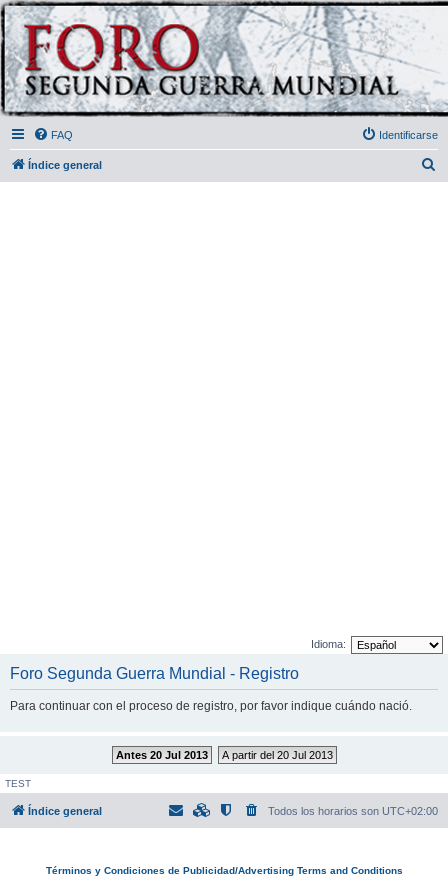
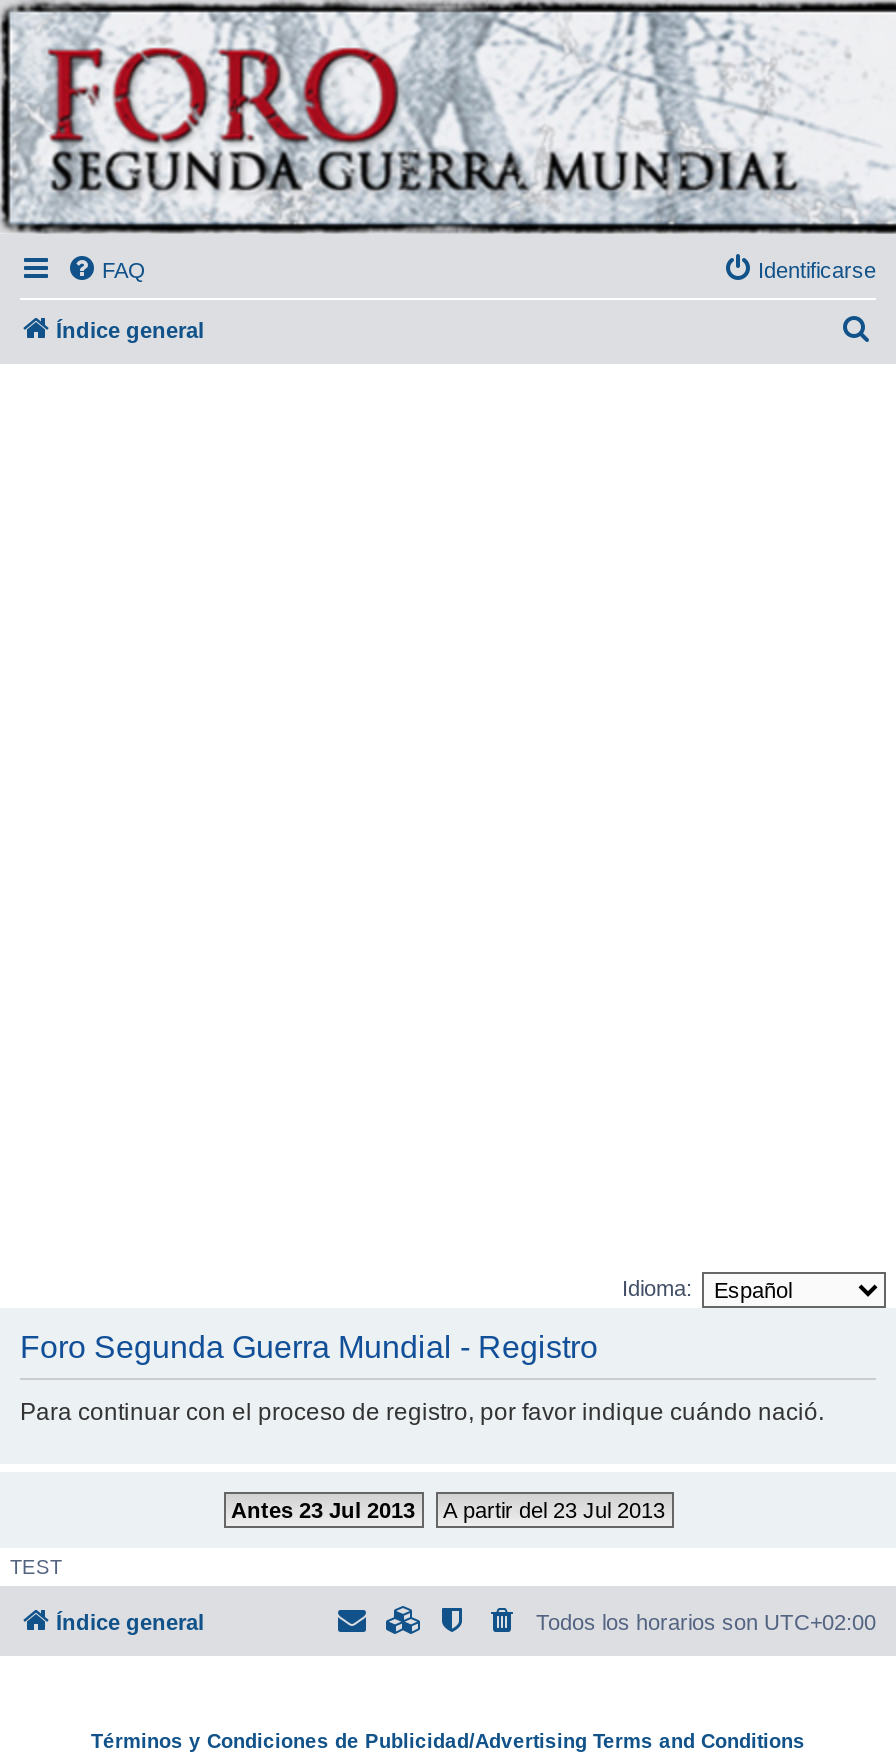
- Antes 20 Jul 2013
+ Antes 23 Jul 2013

- A partir del 20 Jul 2013
+ A partir del 23 Jul 2013
